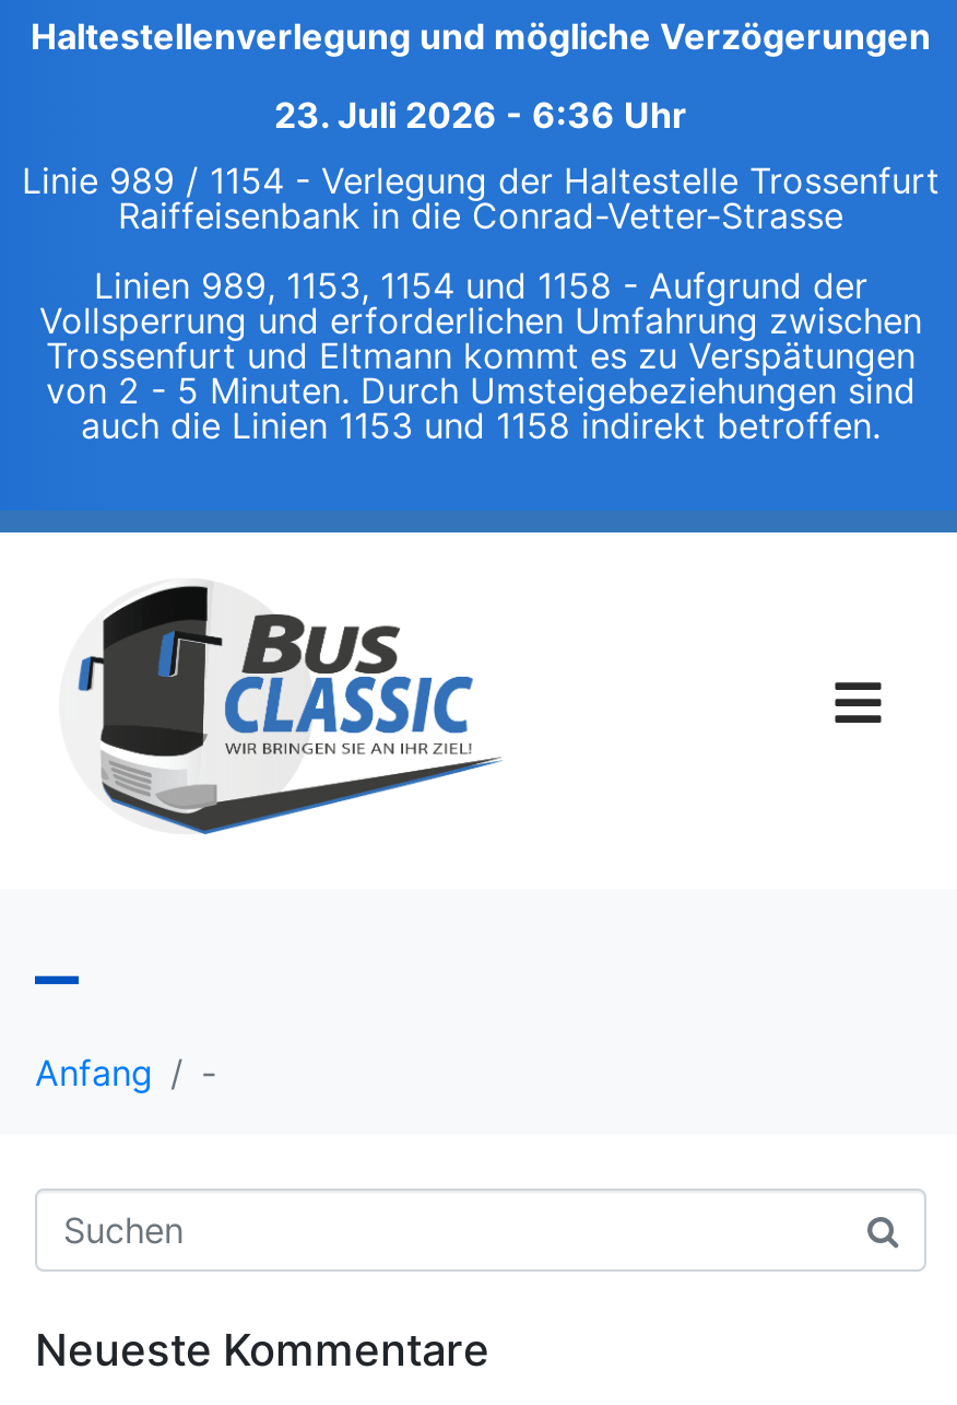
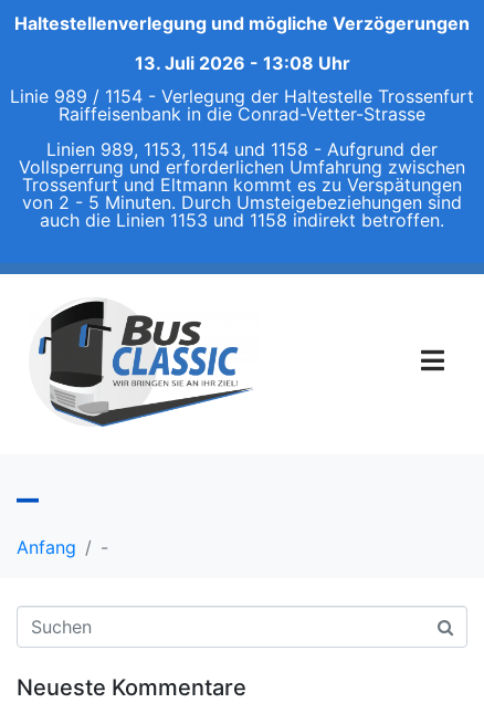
- 23. Juli 2026 - 6:36 Uhr
+ 13. Juli 2026 - 13:08 Uhr
